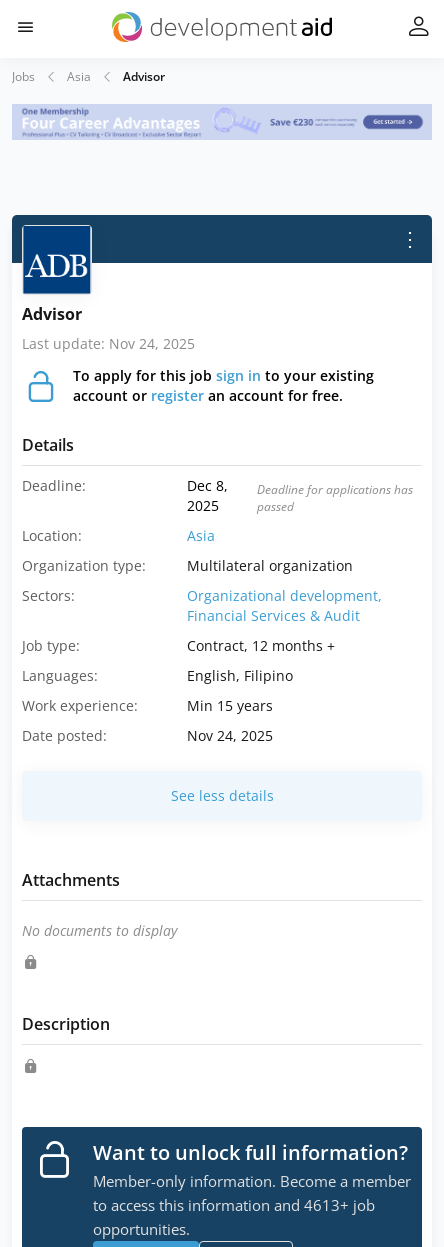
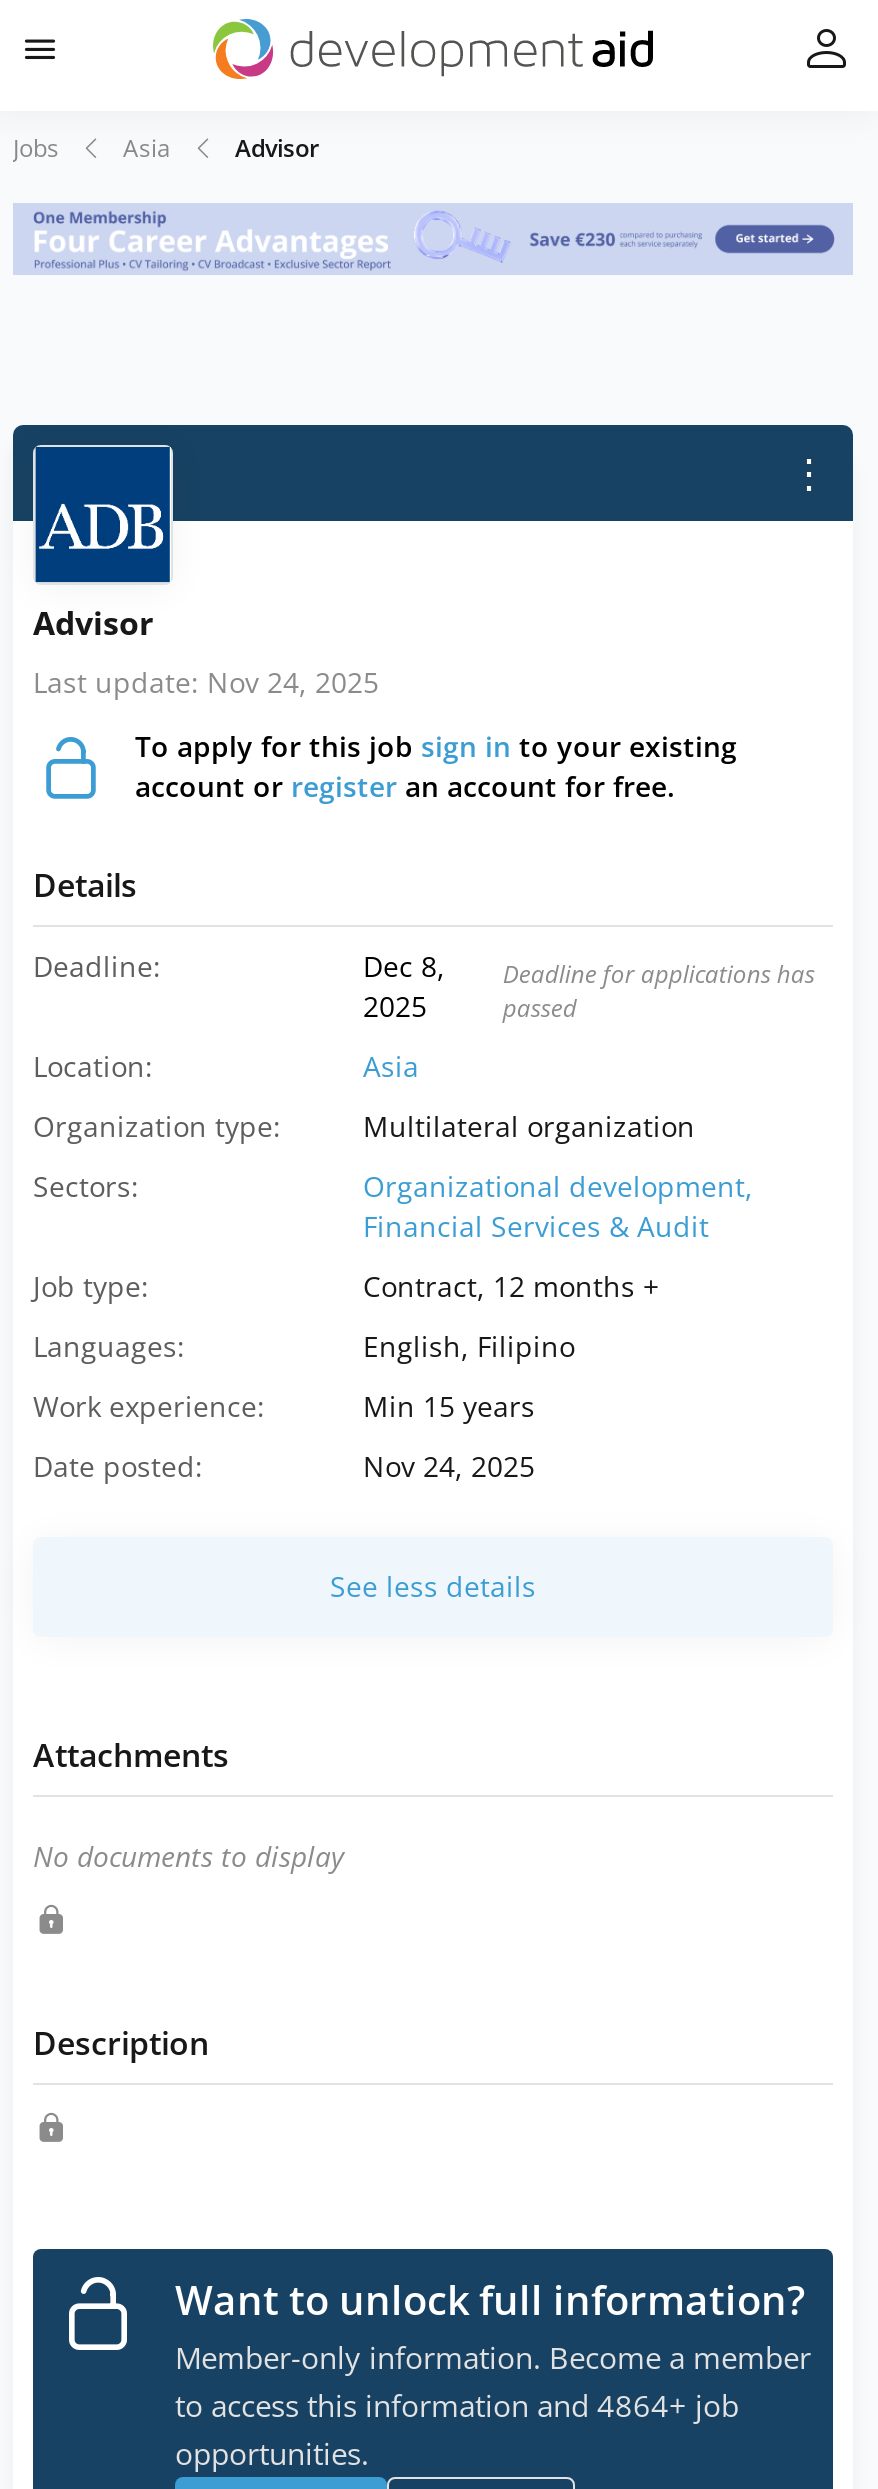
- to access this information and 4613+ job
+ to access this information and 4864+ job
